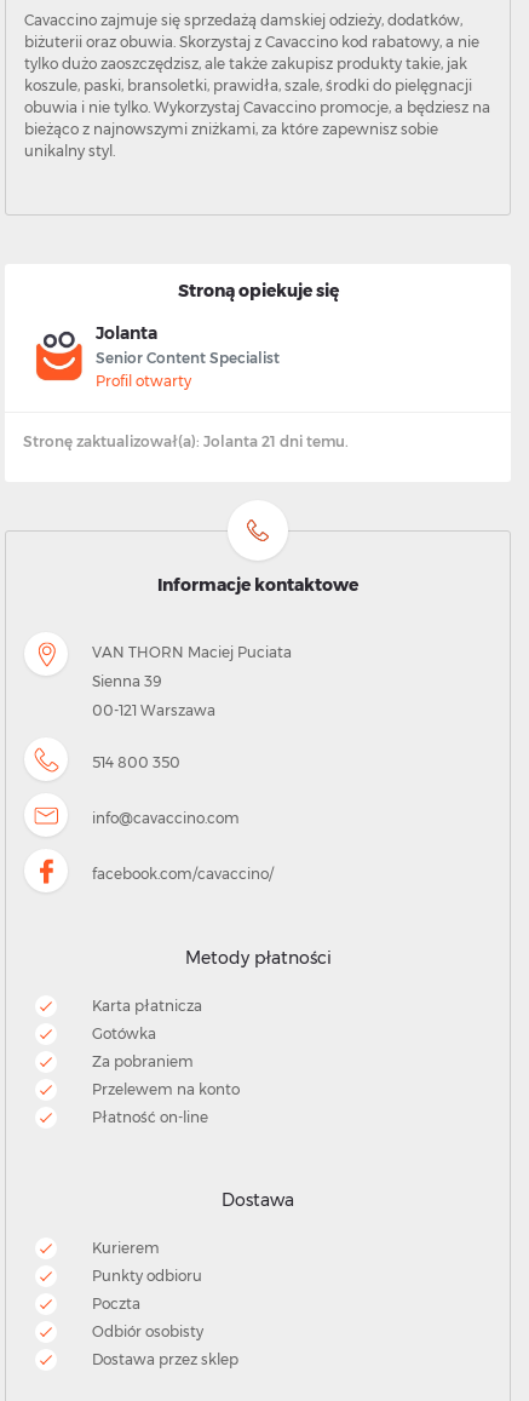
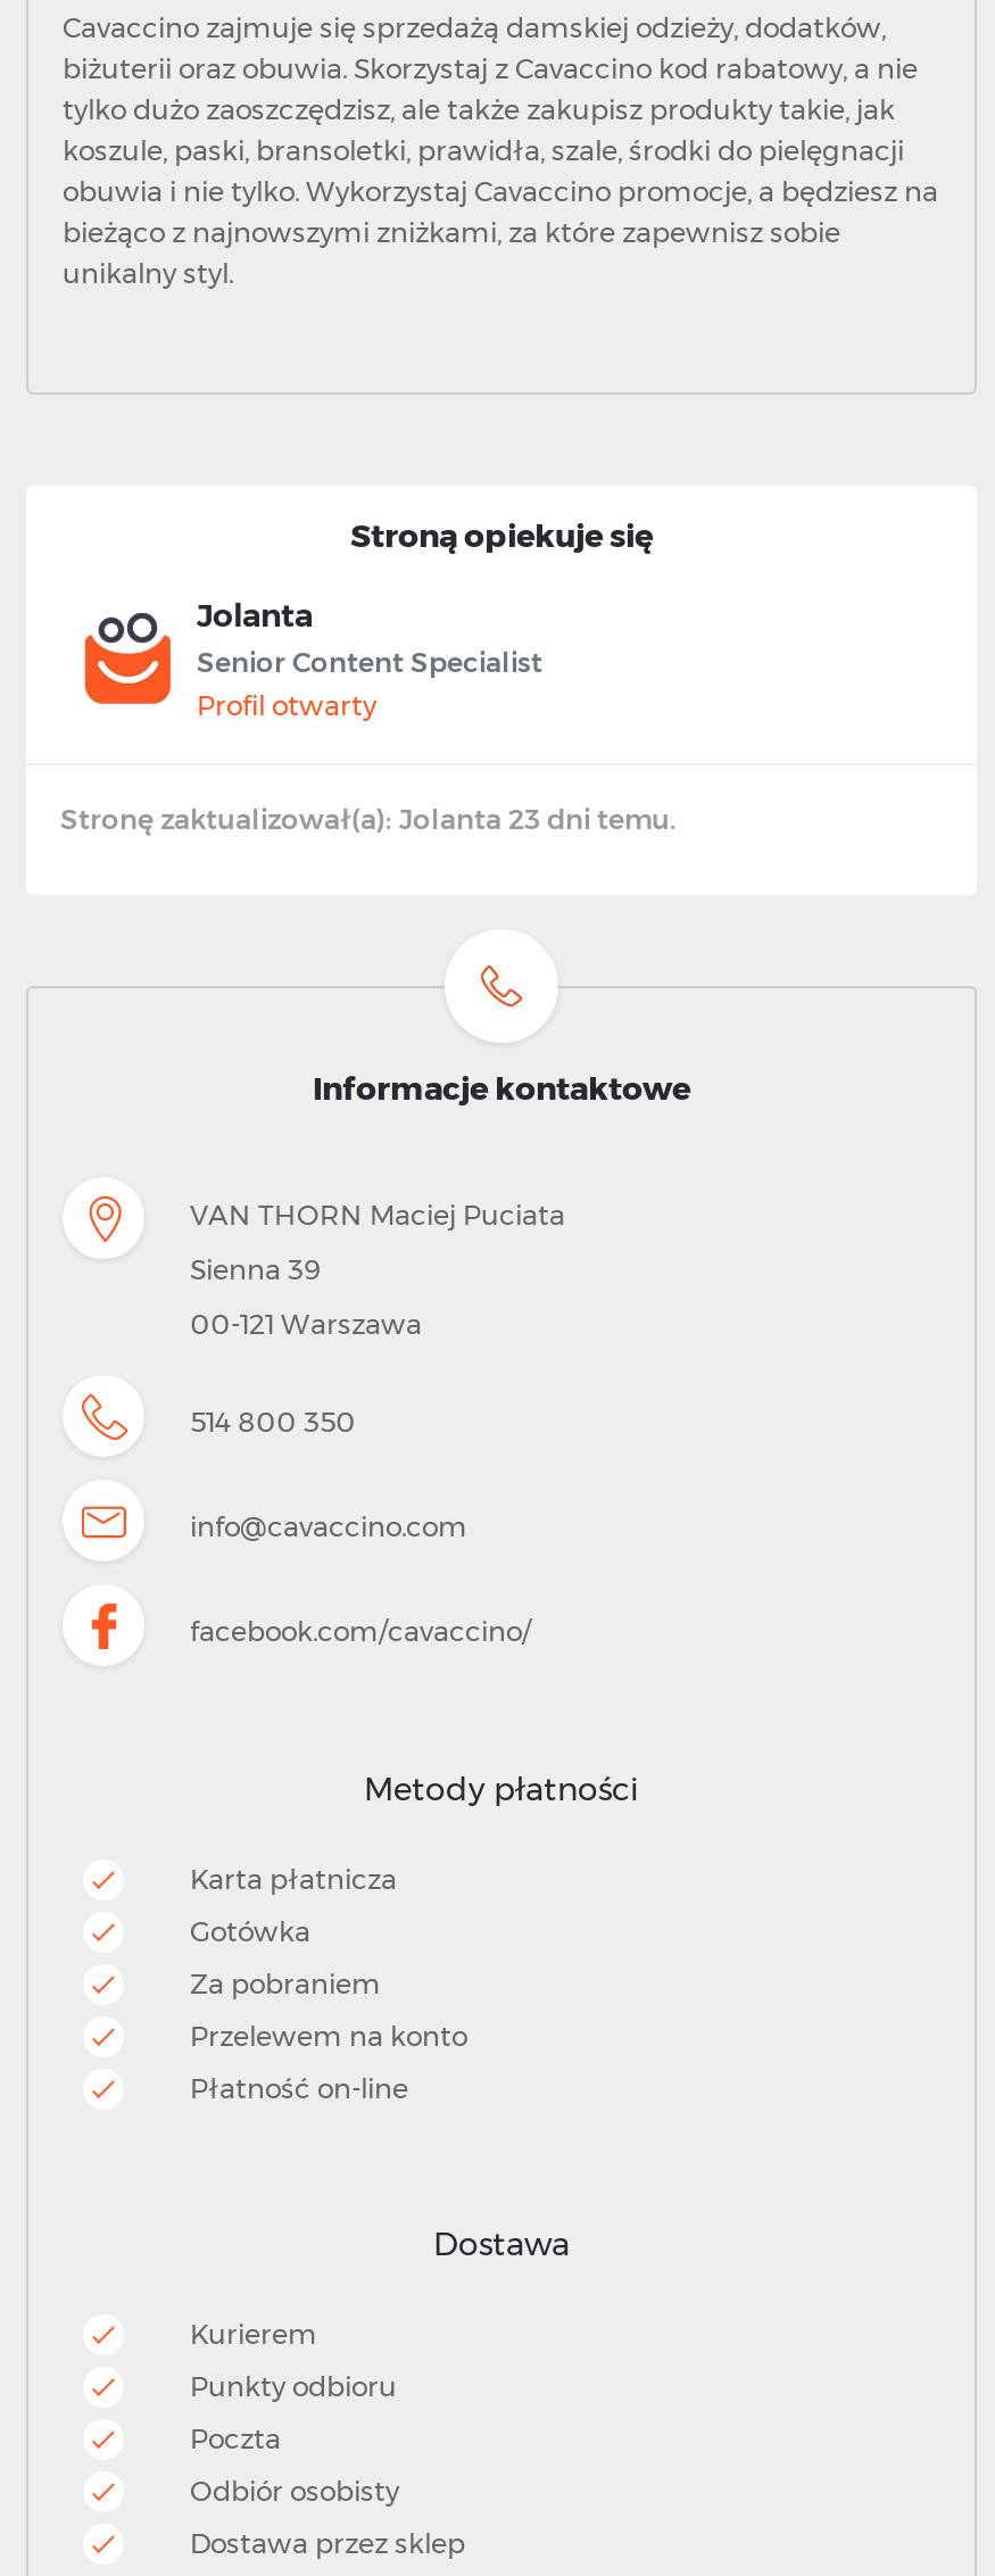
- Stronę zaktualizował(a): Jolanta 21 dni temu.
+ Stronę zaktualizował(a): Jolanta 23 dni temu.
